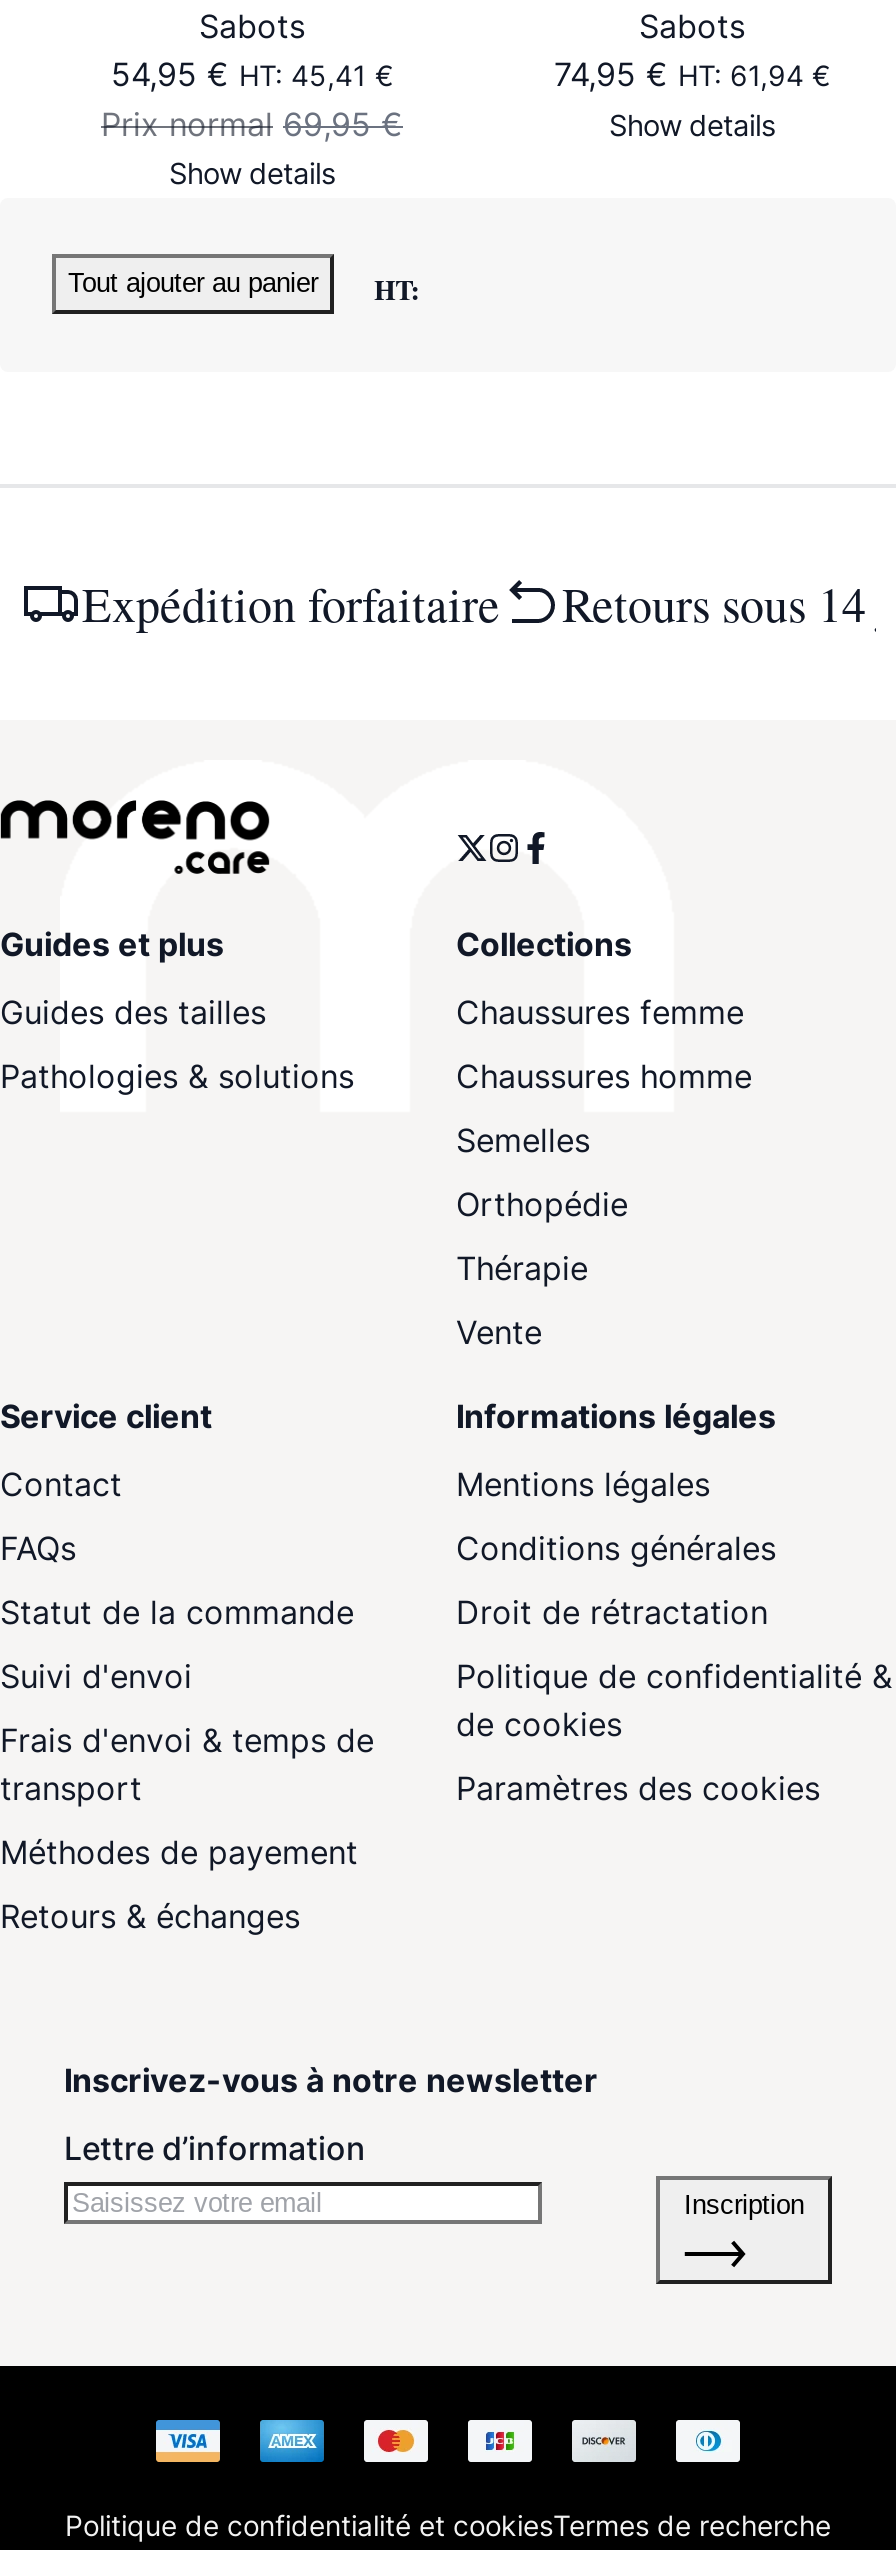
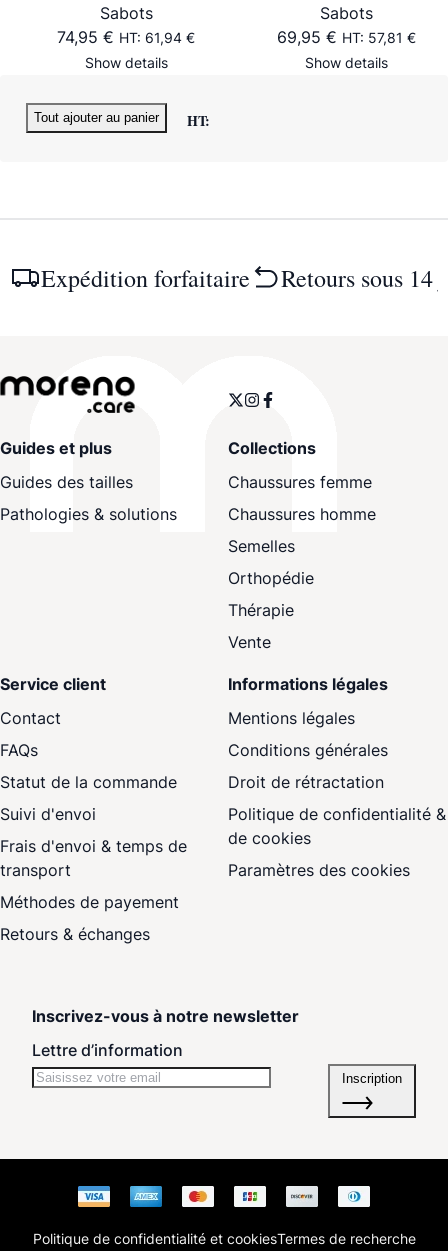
- 54,95 €
- 45,41 €
- Prix normal 69,95 €
+ 74,95 €
+ 61,94 €

- 74,95 €
+ 69,95 €

- 61,94 €
+ 57,81 €
